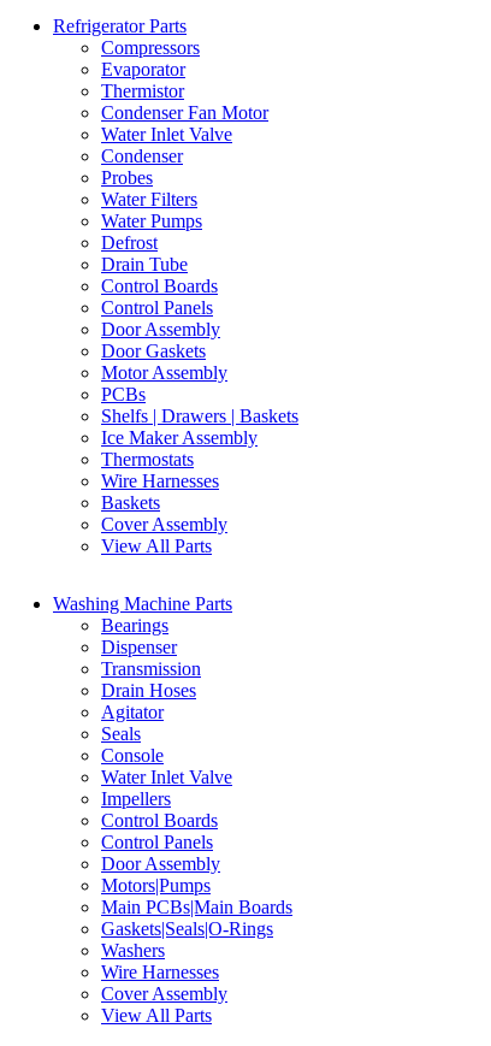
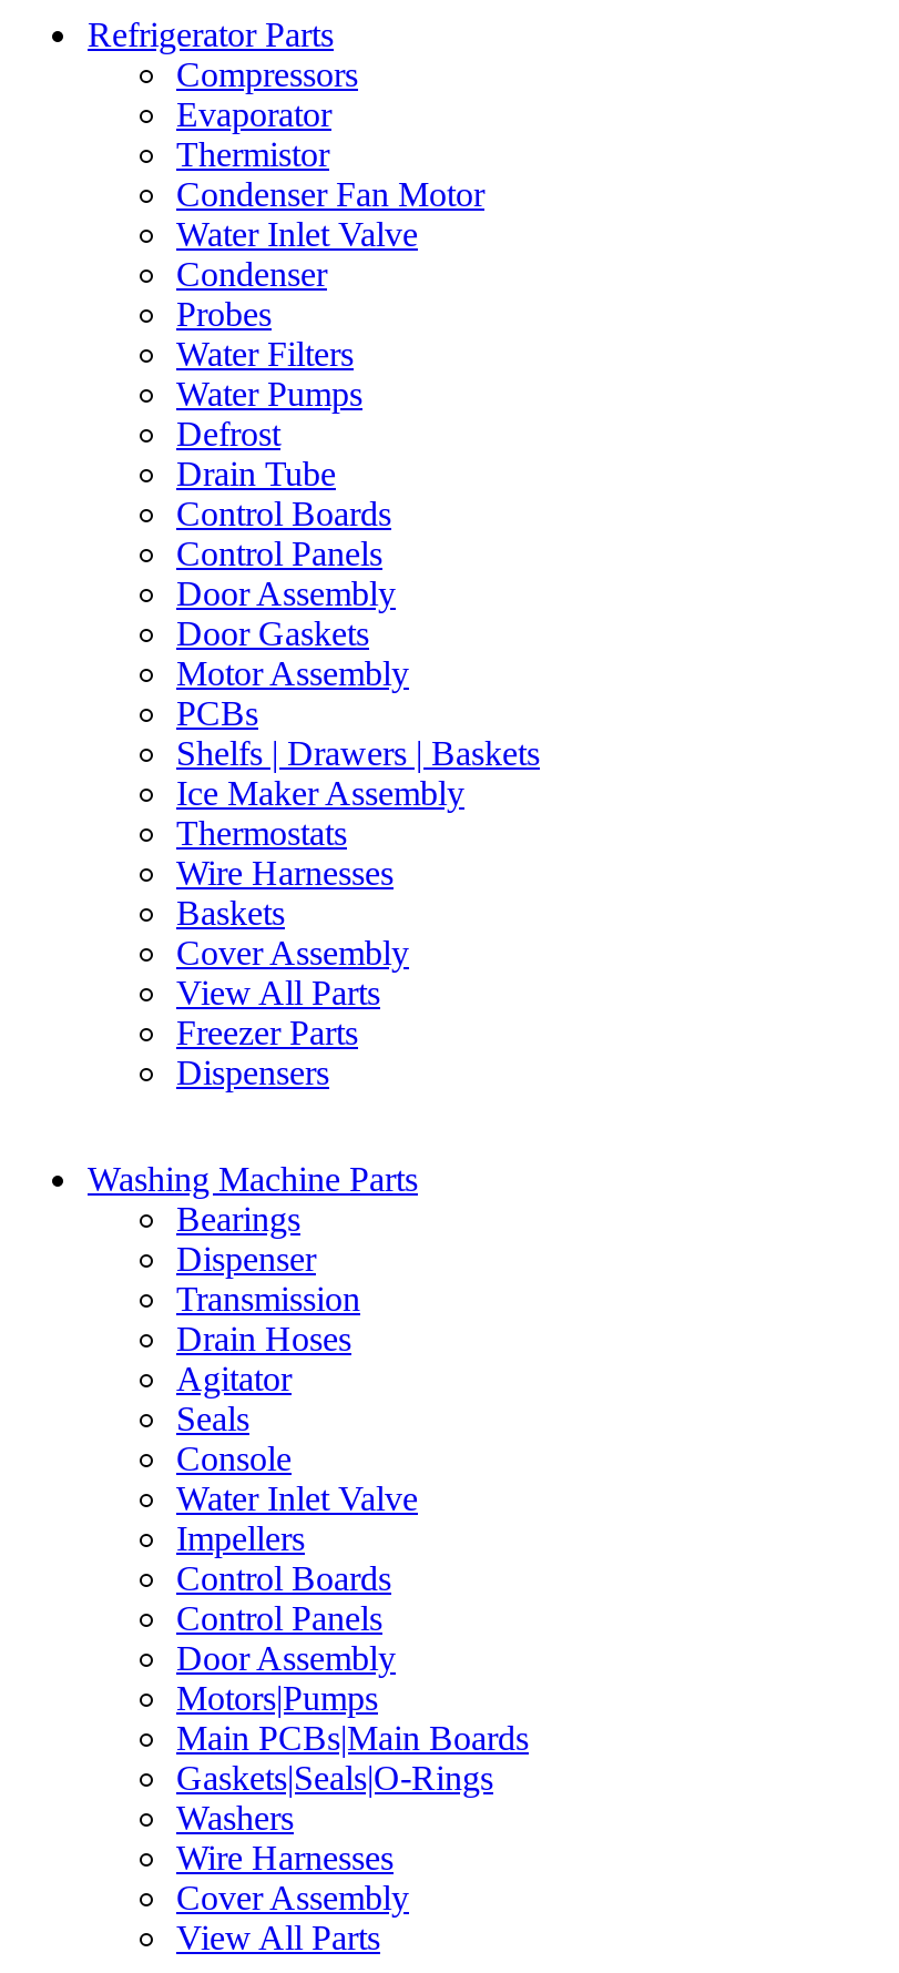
+ Freezer Parts
+ Dispensers
